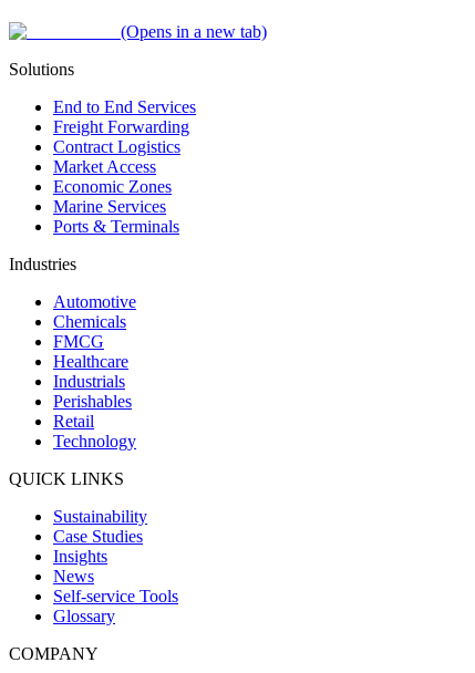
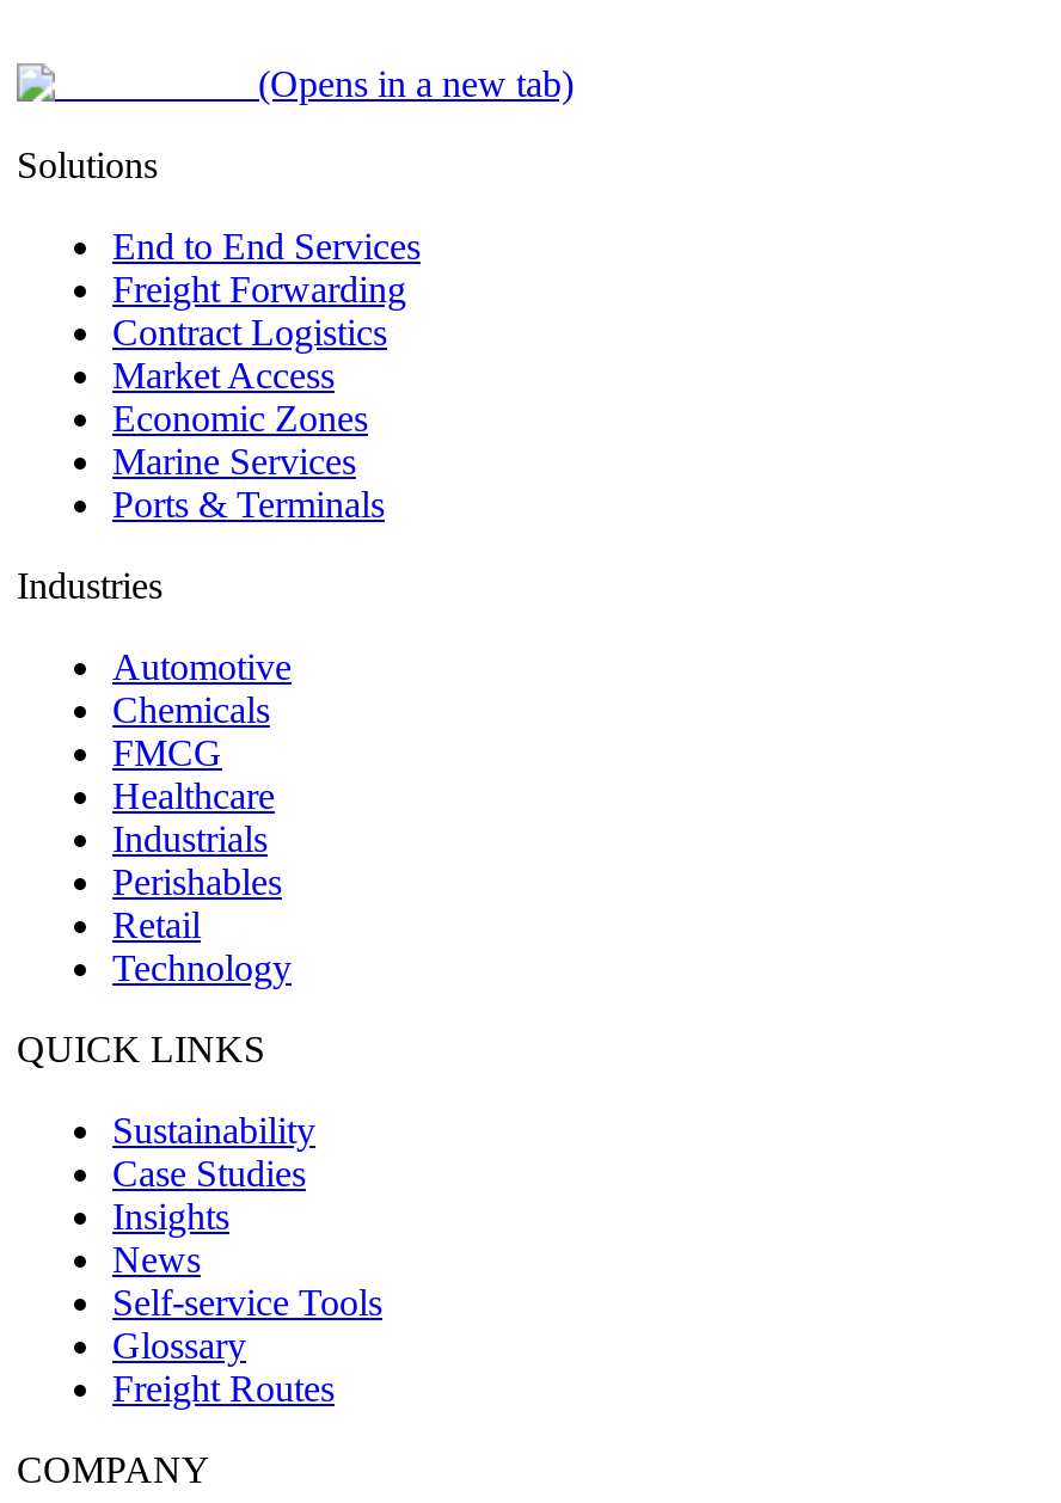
+ Freight Routes
